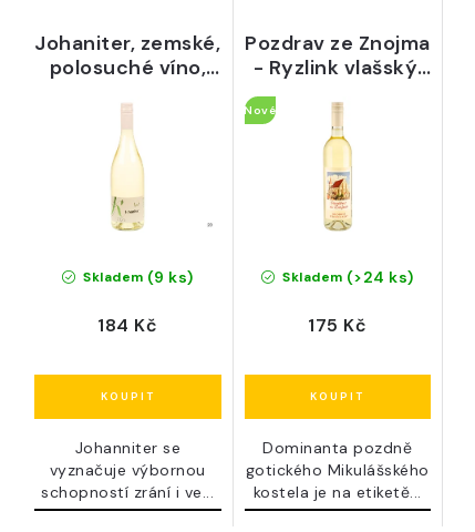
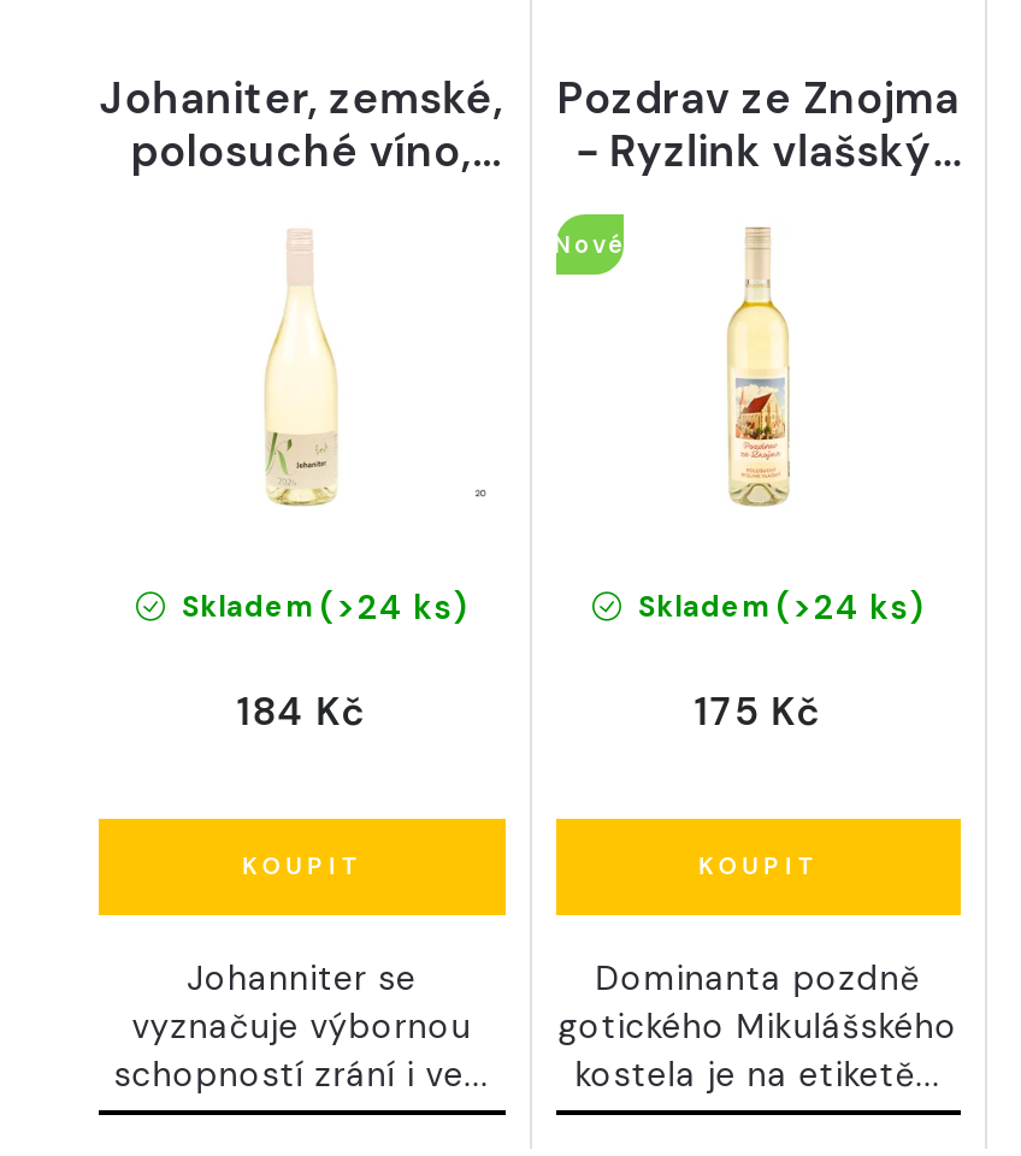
- Skladem (9 ks)
+ Skladem (>24 ks)
